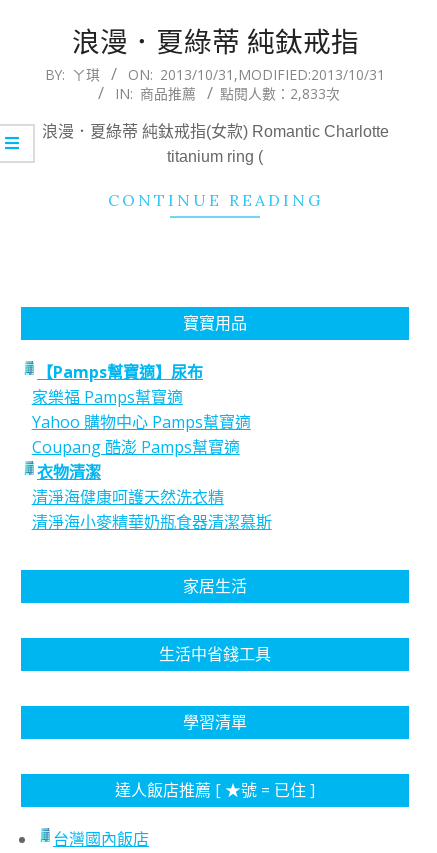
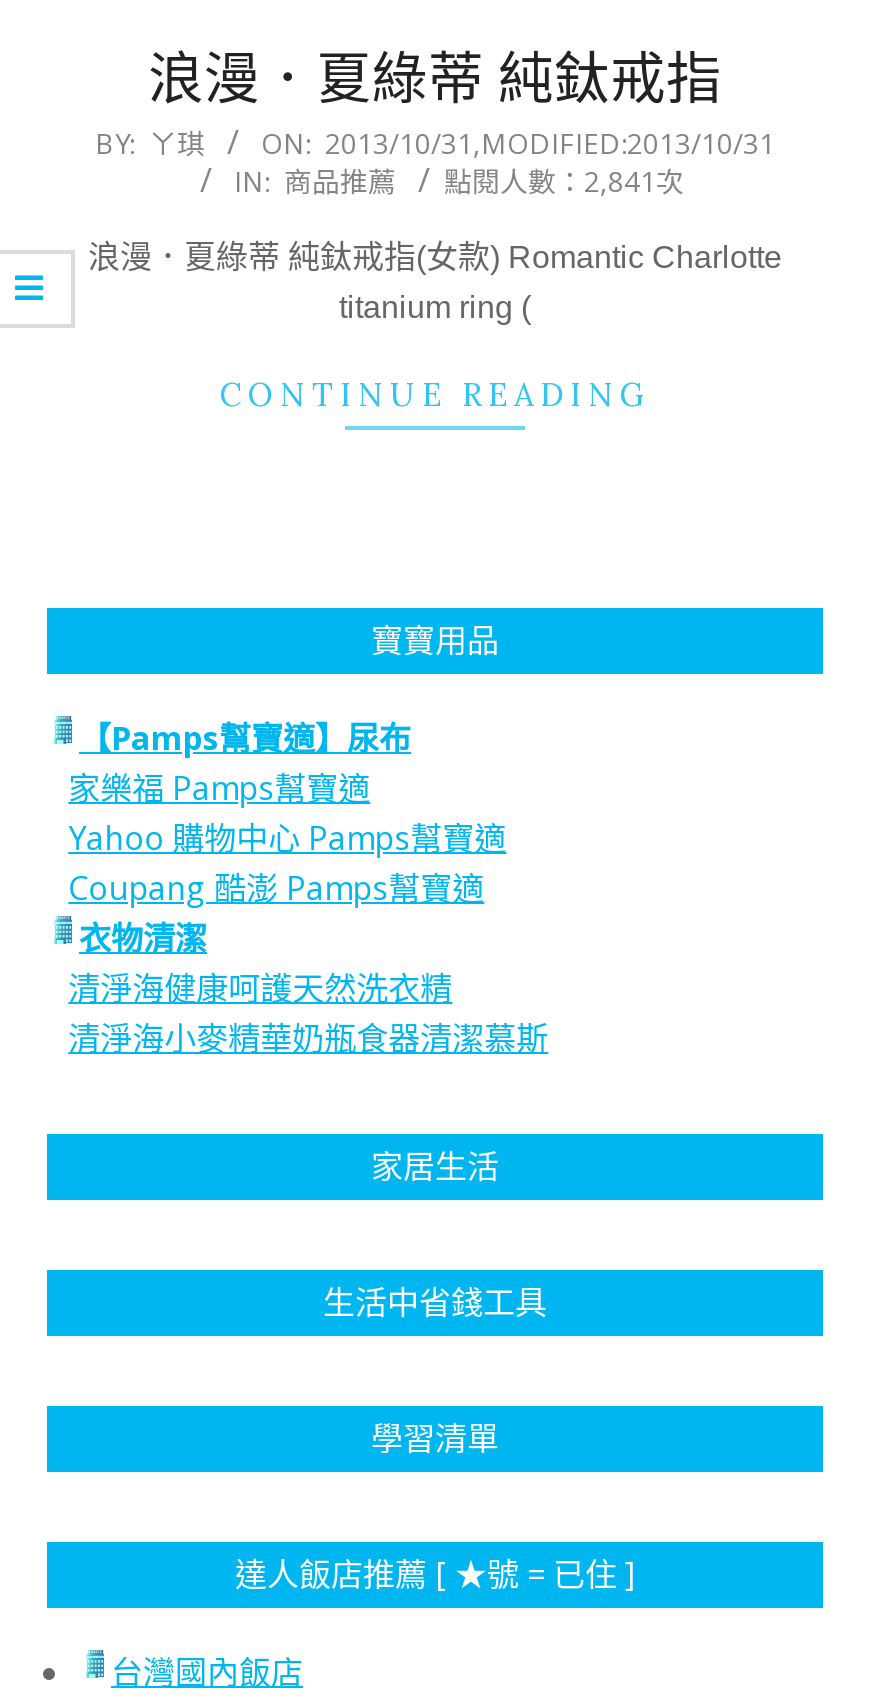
- IN: 商品推薦 點閱人數：2,833次
+ IN: 商品推薦 點閱人數：2,841次
